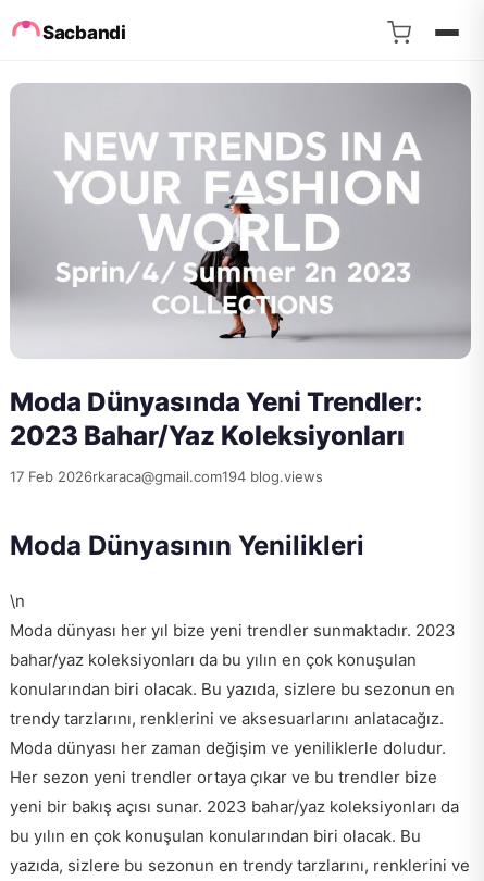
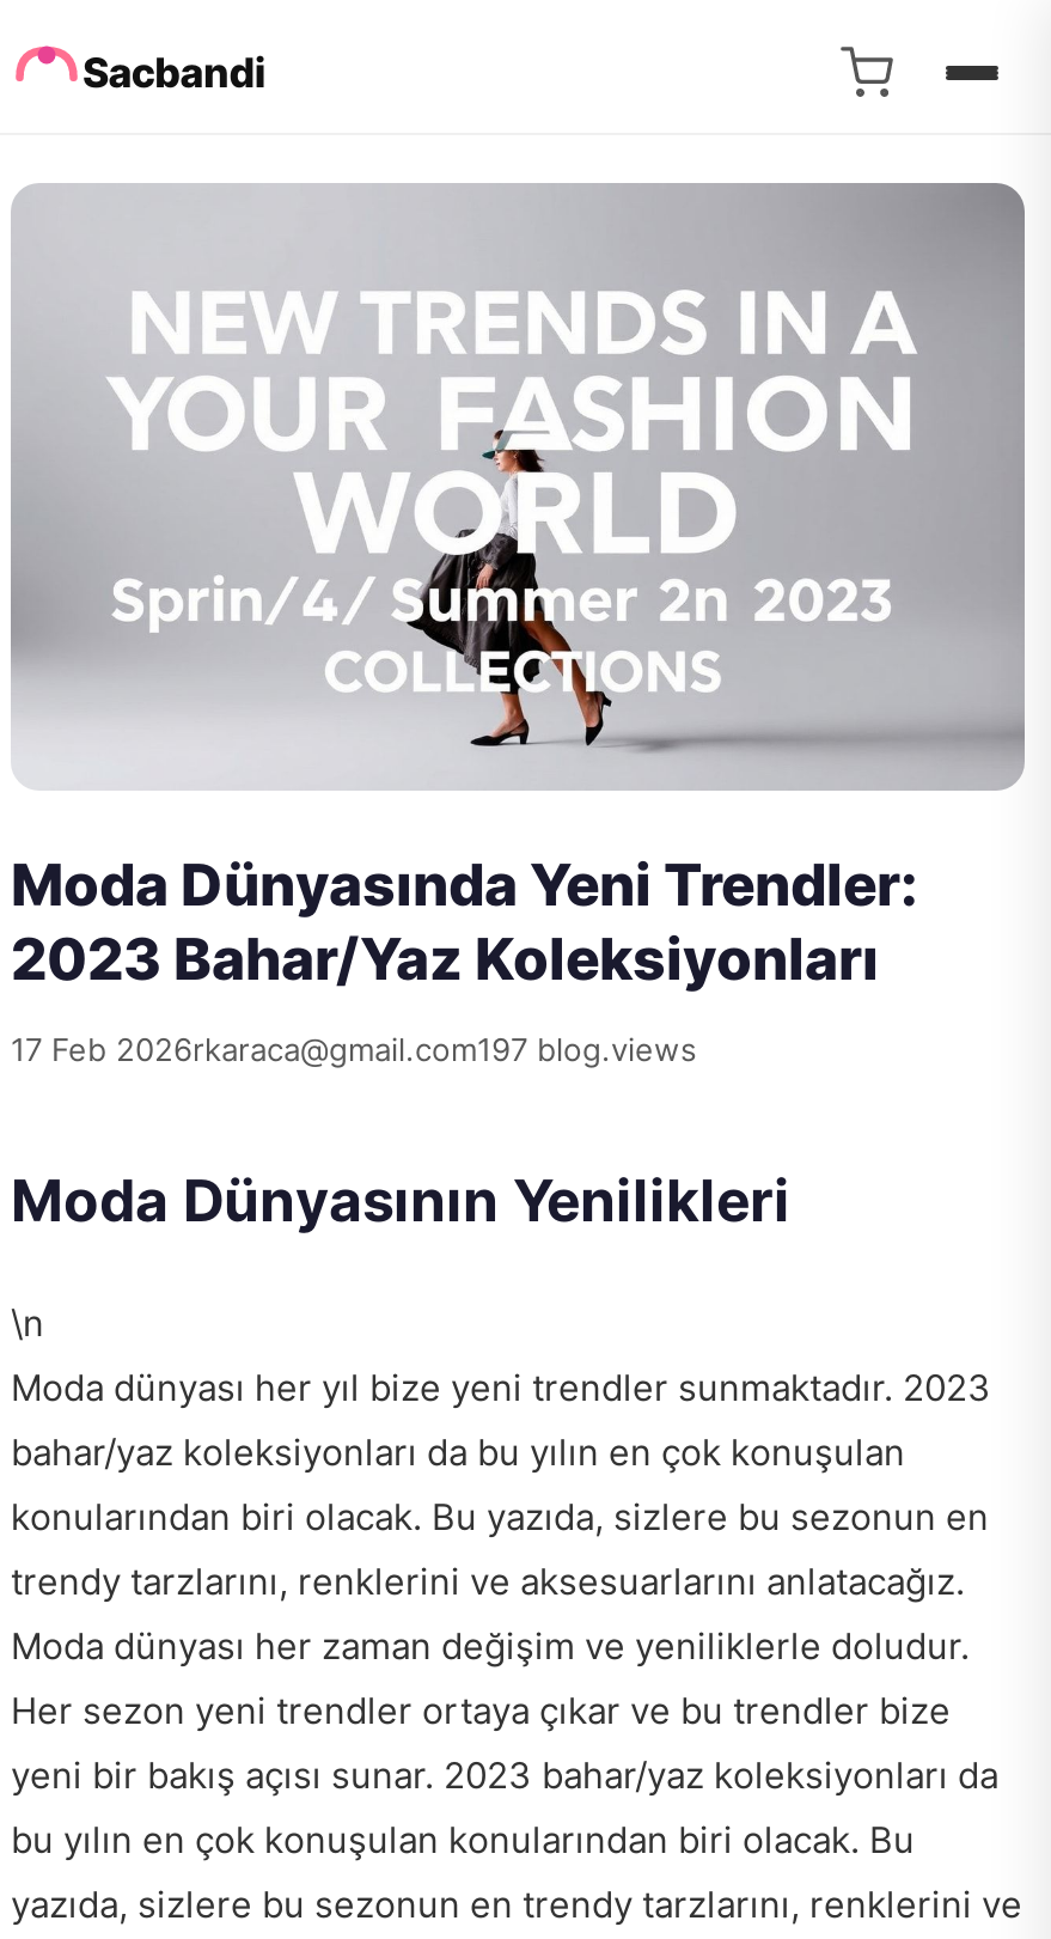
- 17 Feb 2026rkaraca@gmail.com194 blog.views
+ 17 Feb 2026rkaraca@gmail.com197 blog.views
